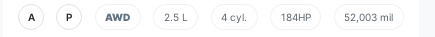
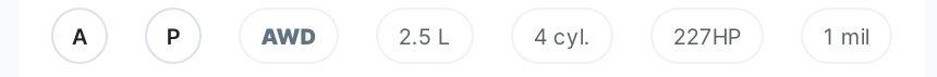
- 184HP
- 52,003 mil
+ 227HP
+ 1 mil
